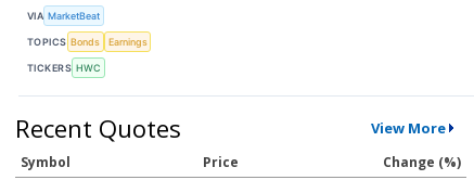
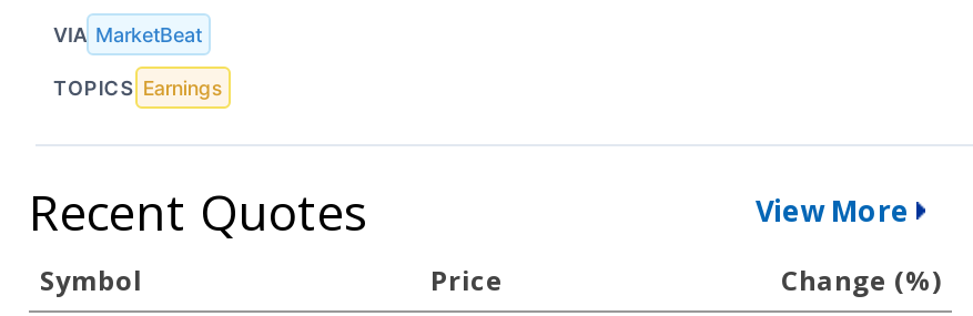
- TOPICS Bonds
- Earnings
- TICKERS HWC
+ TOPICS Earnings
